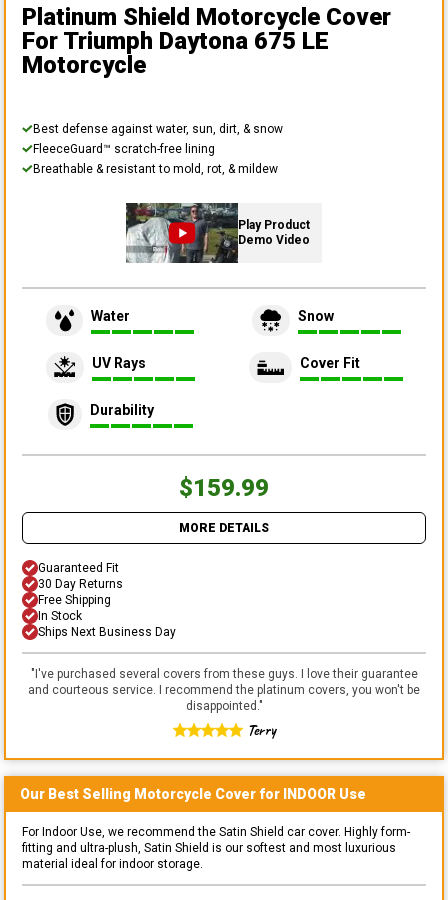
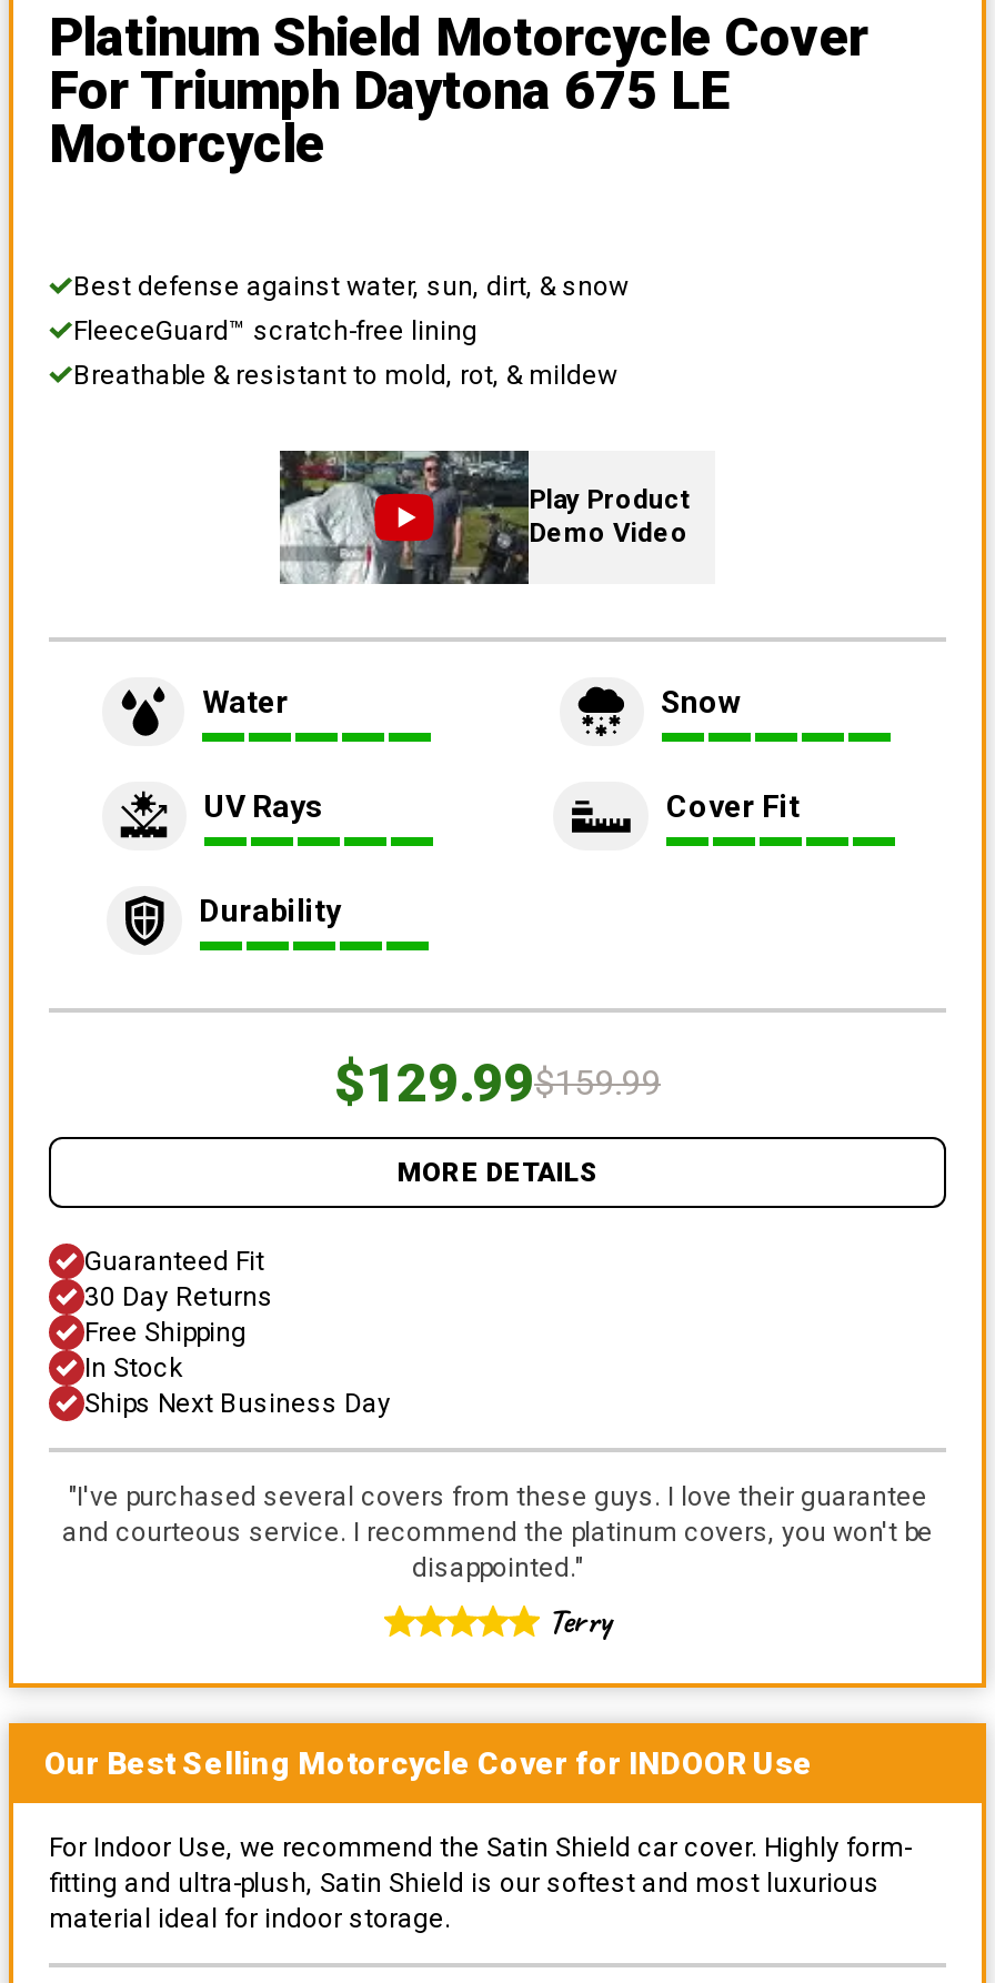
- $159.99
+ $129.99$159.99
